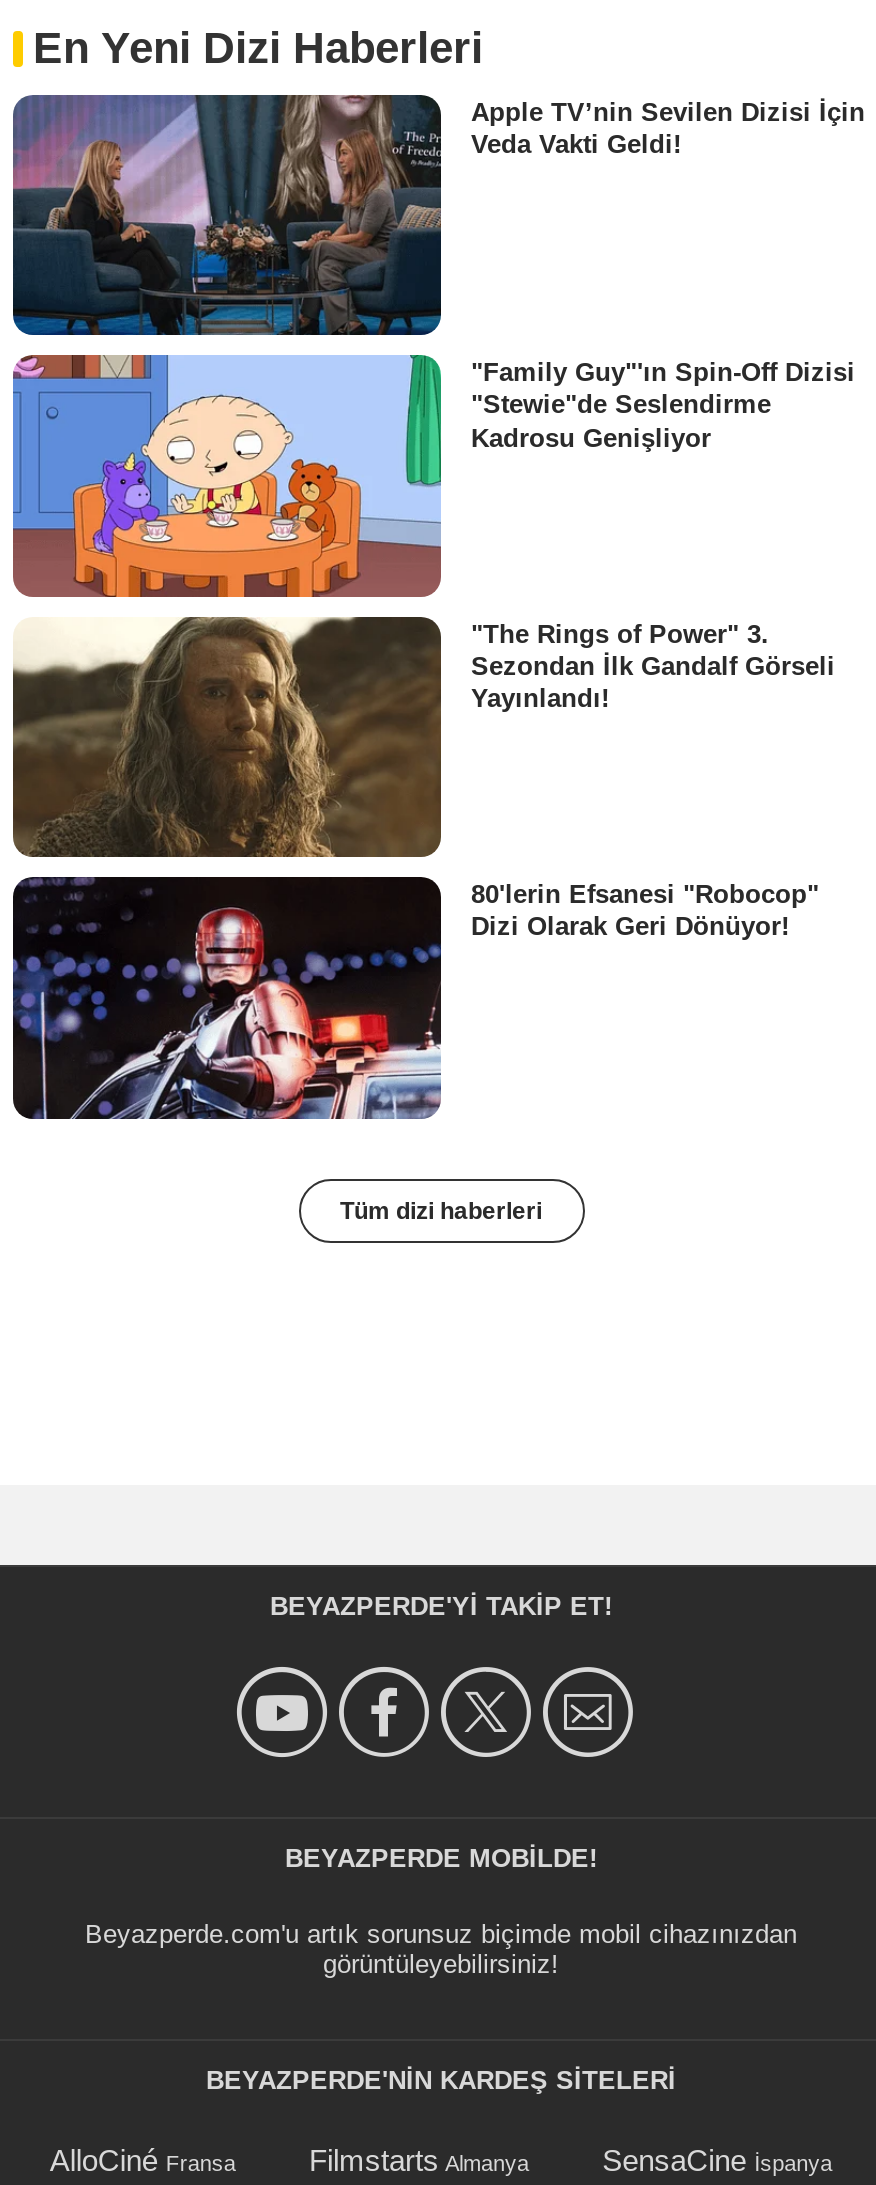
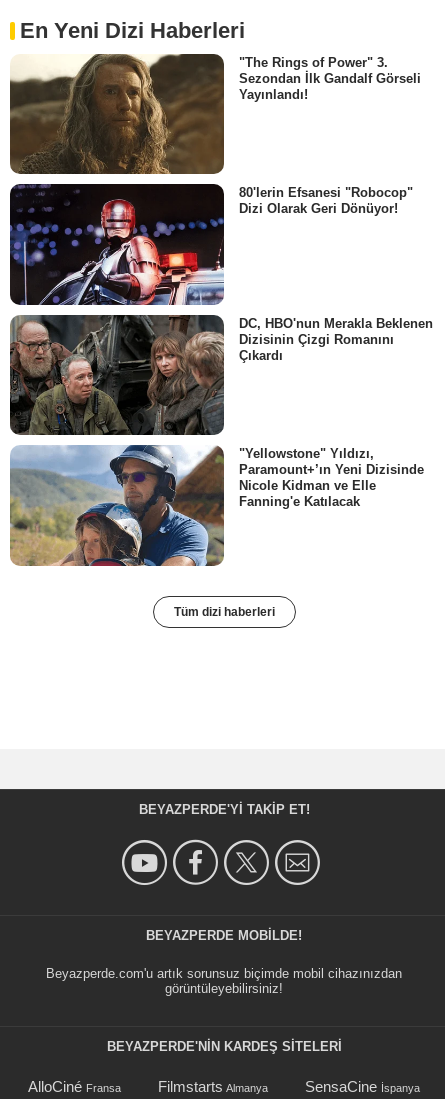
- [image]
- Apple TV’nin Sevilen Dizisi İçin
- Veda Vakti Geldi!

- [image]
- "Family Guy"'ın Spin-Off Dizisi
- "Stewie"de Seslendirme
- Kadrosu Genişliyor

moved up: [image] | "The Rings of Power" 3. | Sezondan İlk Gandalf Görseli | Yayınlandı! | 80'lerin Efsanesi "Robocop" | Dizi Olarak Geri Dönüyor!

+ [image]
+ "Yellowstone" Yıldızı,
+ Paramount+’ın Yeni Dizisinde
+ Nicole Kidman ve Elle
+ Fanning'e Katılacak

+ [image]
+ DC, HBO'nun Merakla Beklenen
+ Dizisinin Çizgi Romanını
+ Çıkardı
